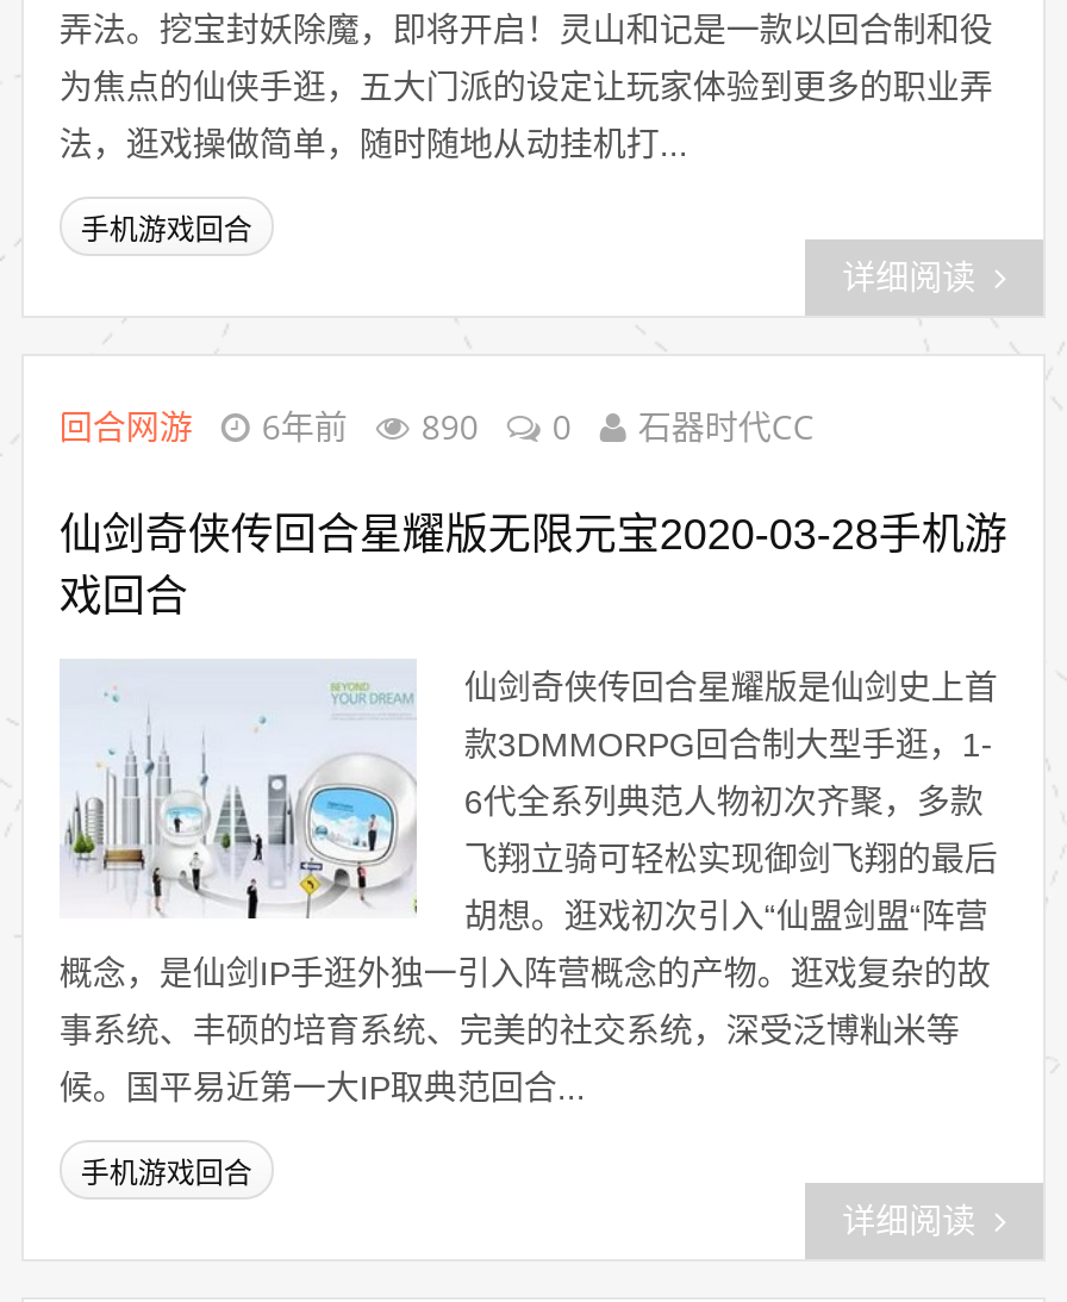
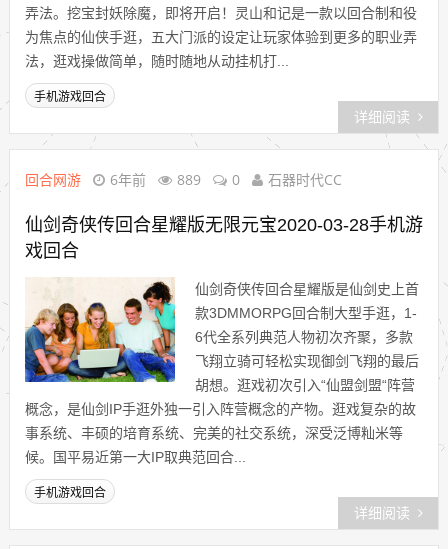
- 回合网游 6年前 890 0 石器时代CC
+ 回合网游 6年前 889 0 石器时代CC

- [image]
+ [image]
